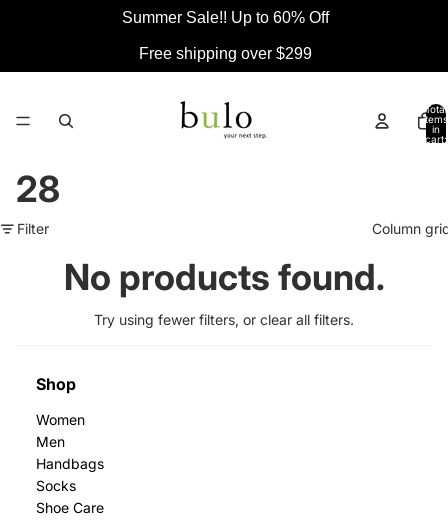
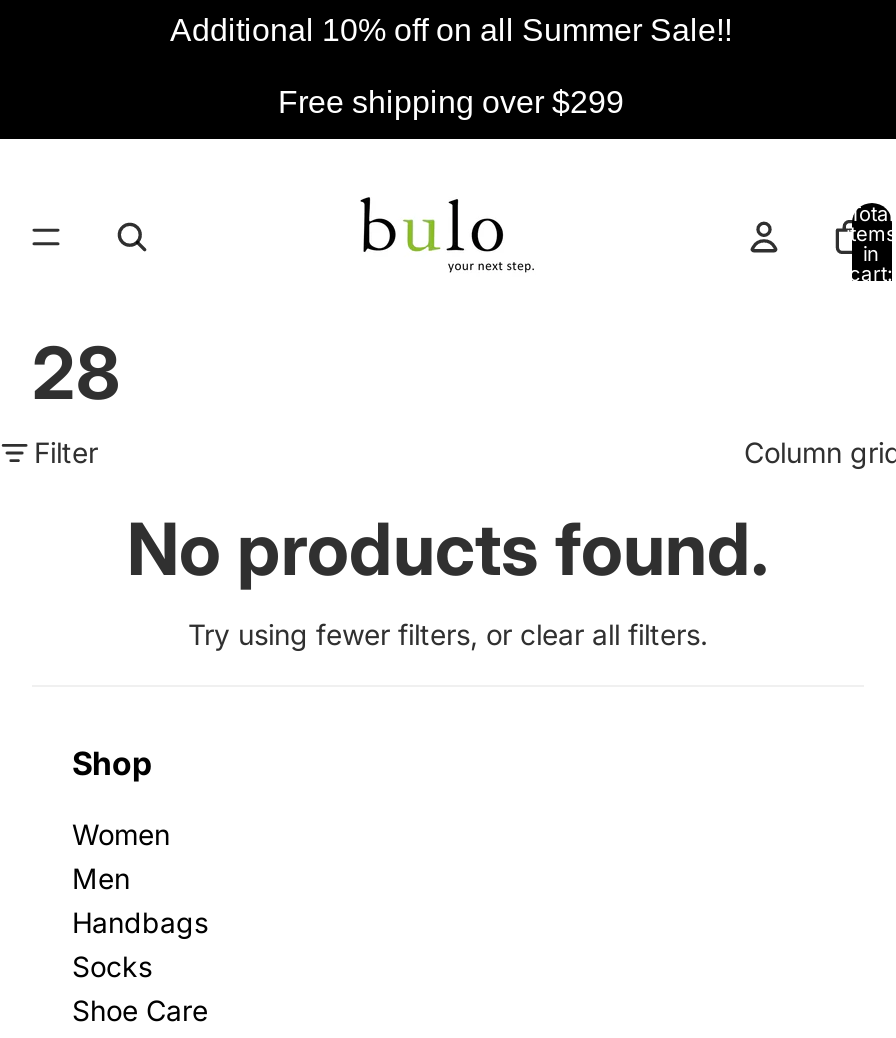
- Summer Sale!! Up to 60% Off
+ Additional 10% off on all Summer Sale!!
